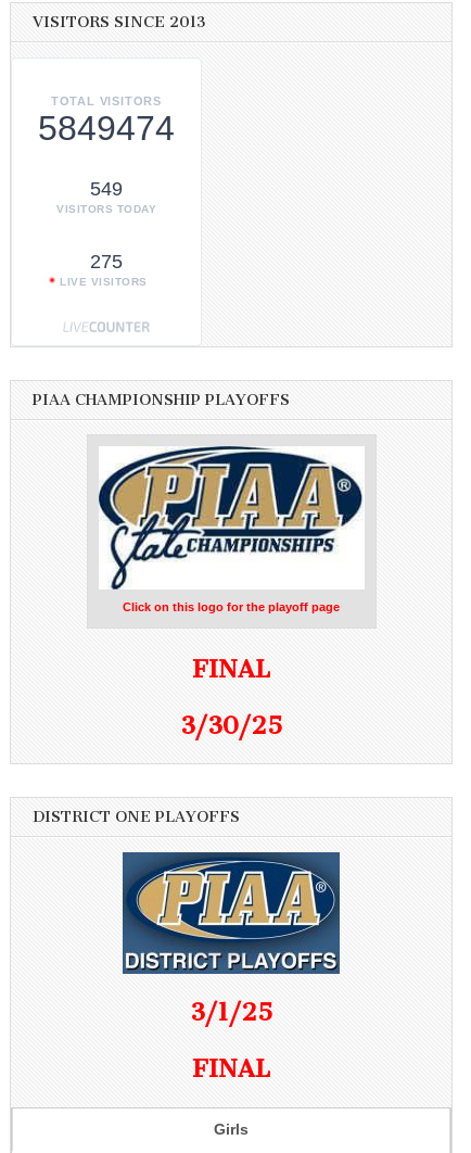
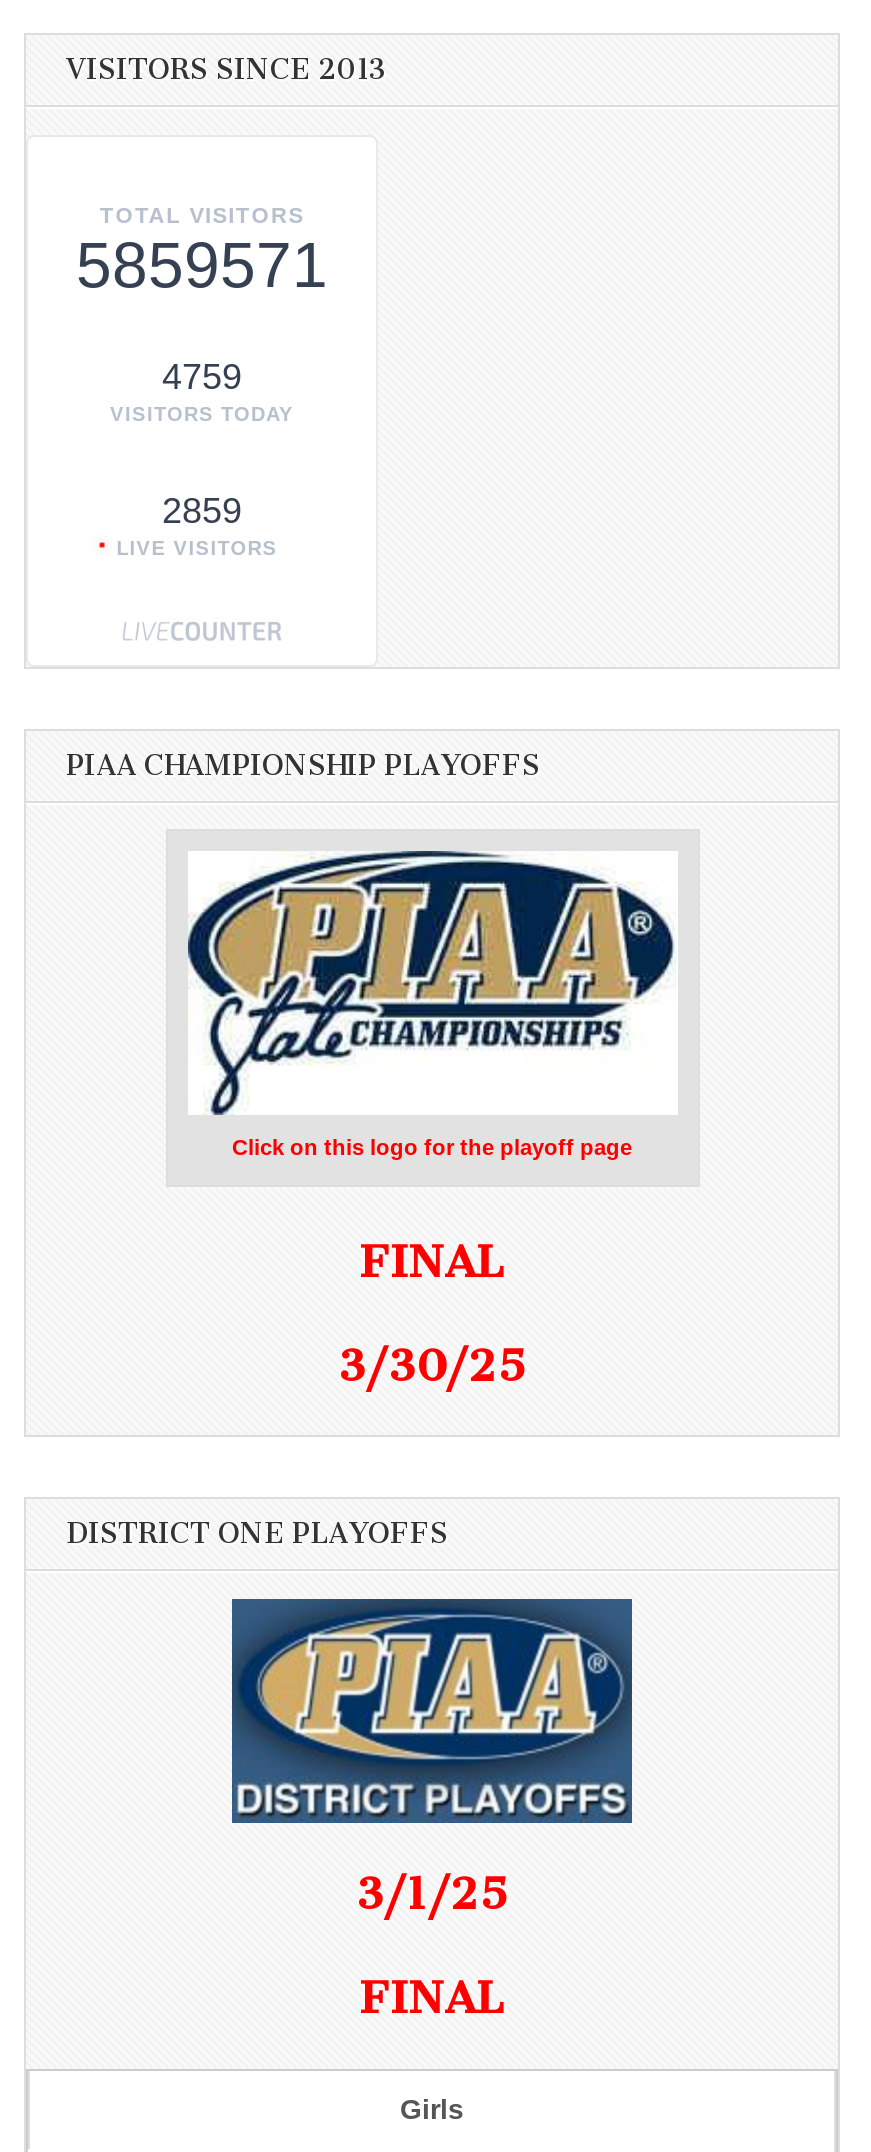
- 5849474
+ 5859571

- 549
+ 4759

- 275
+ 2859
